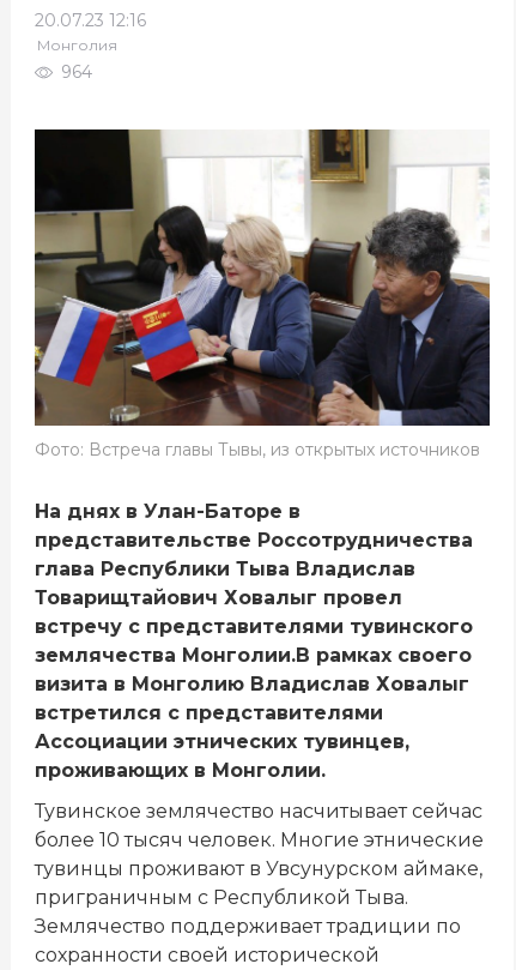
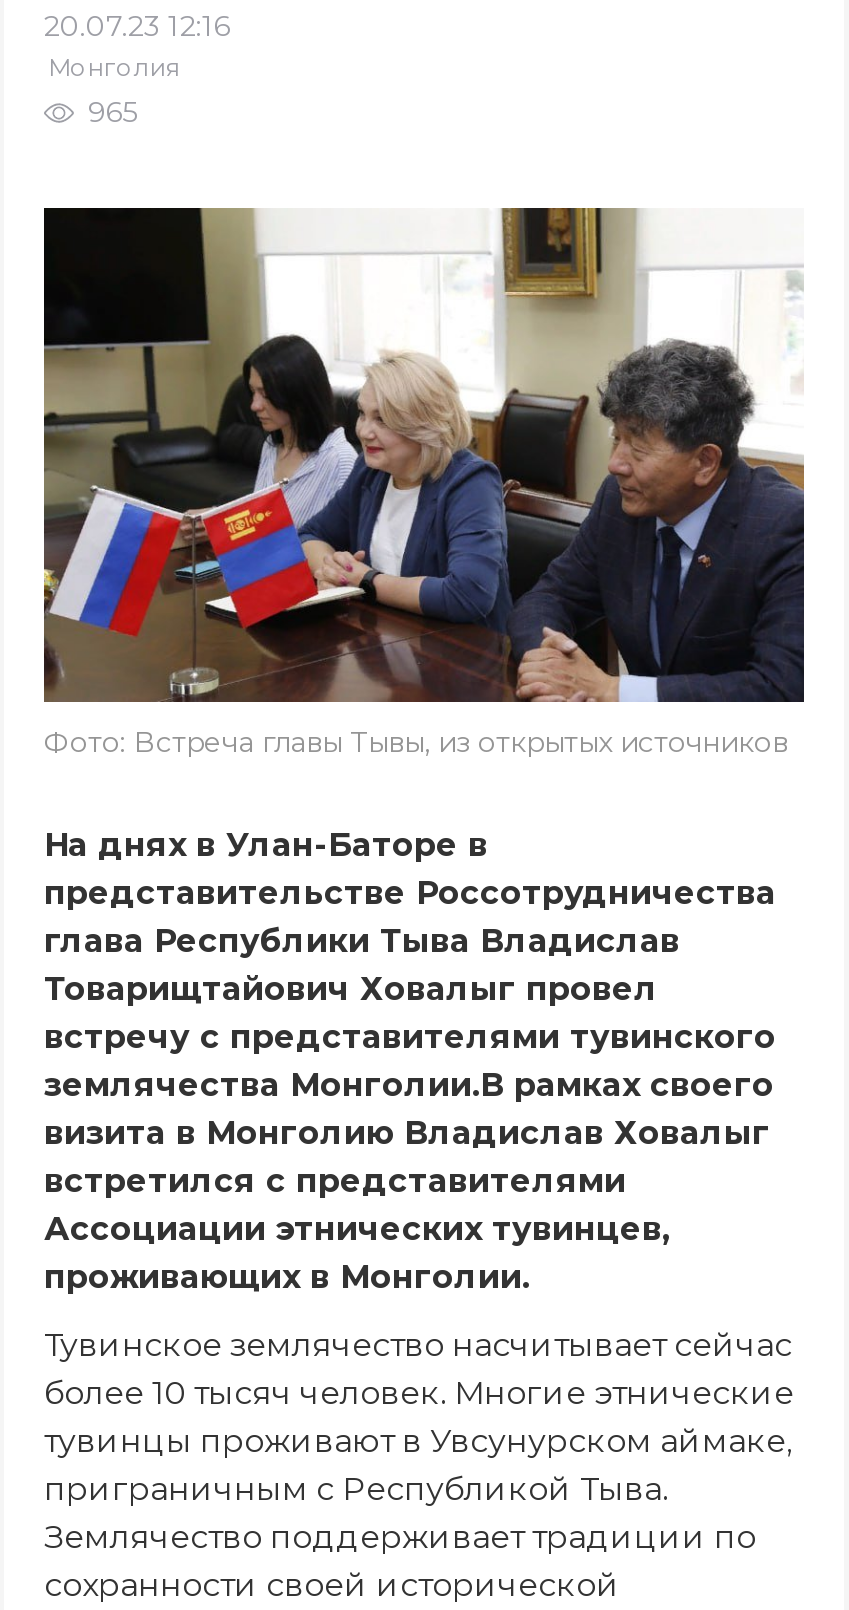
- 964
+ 965
